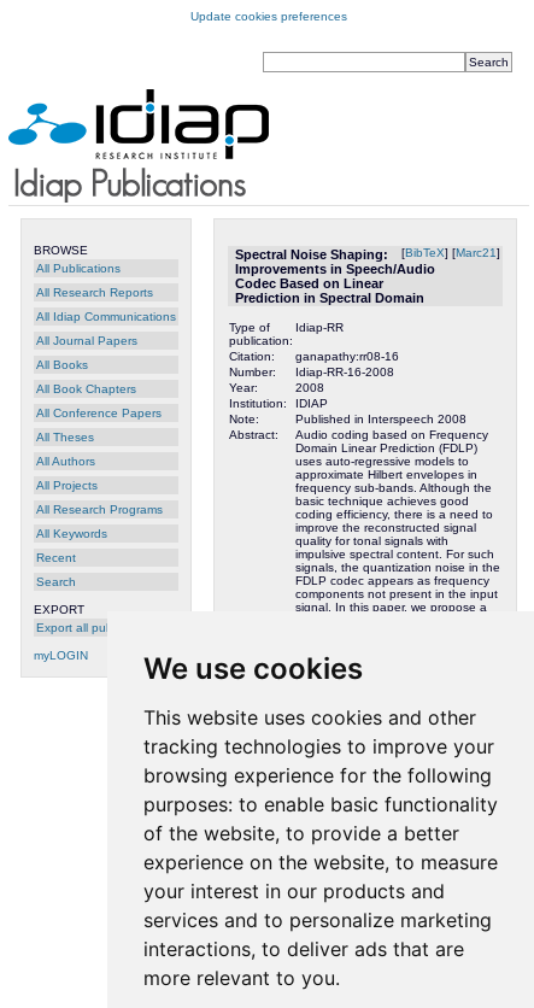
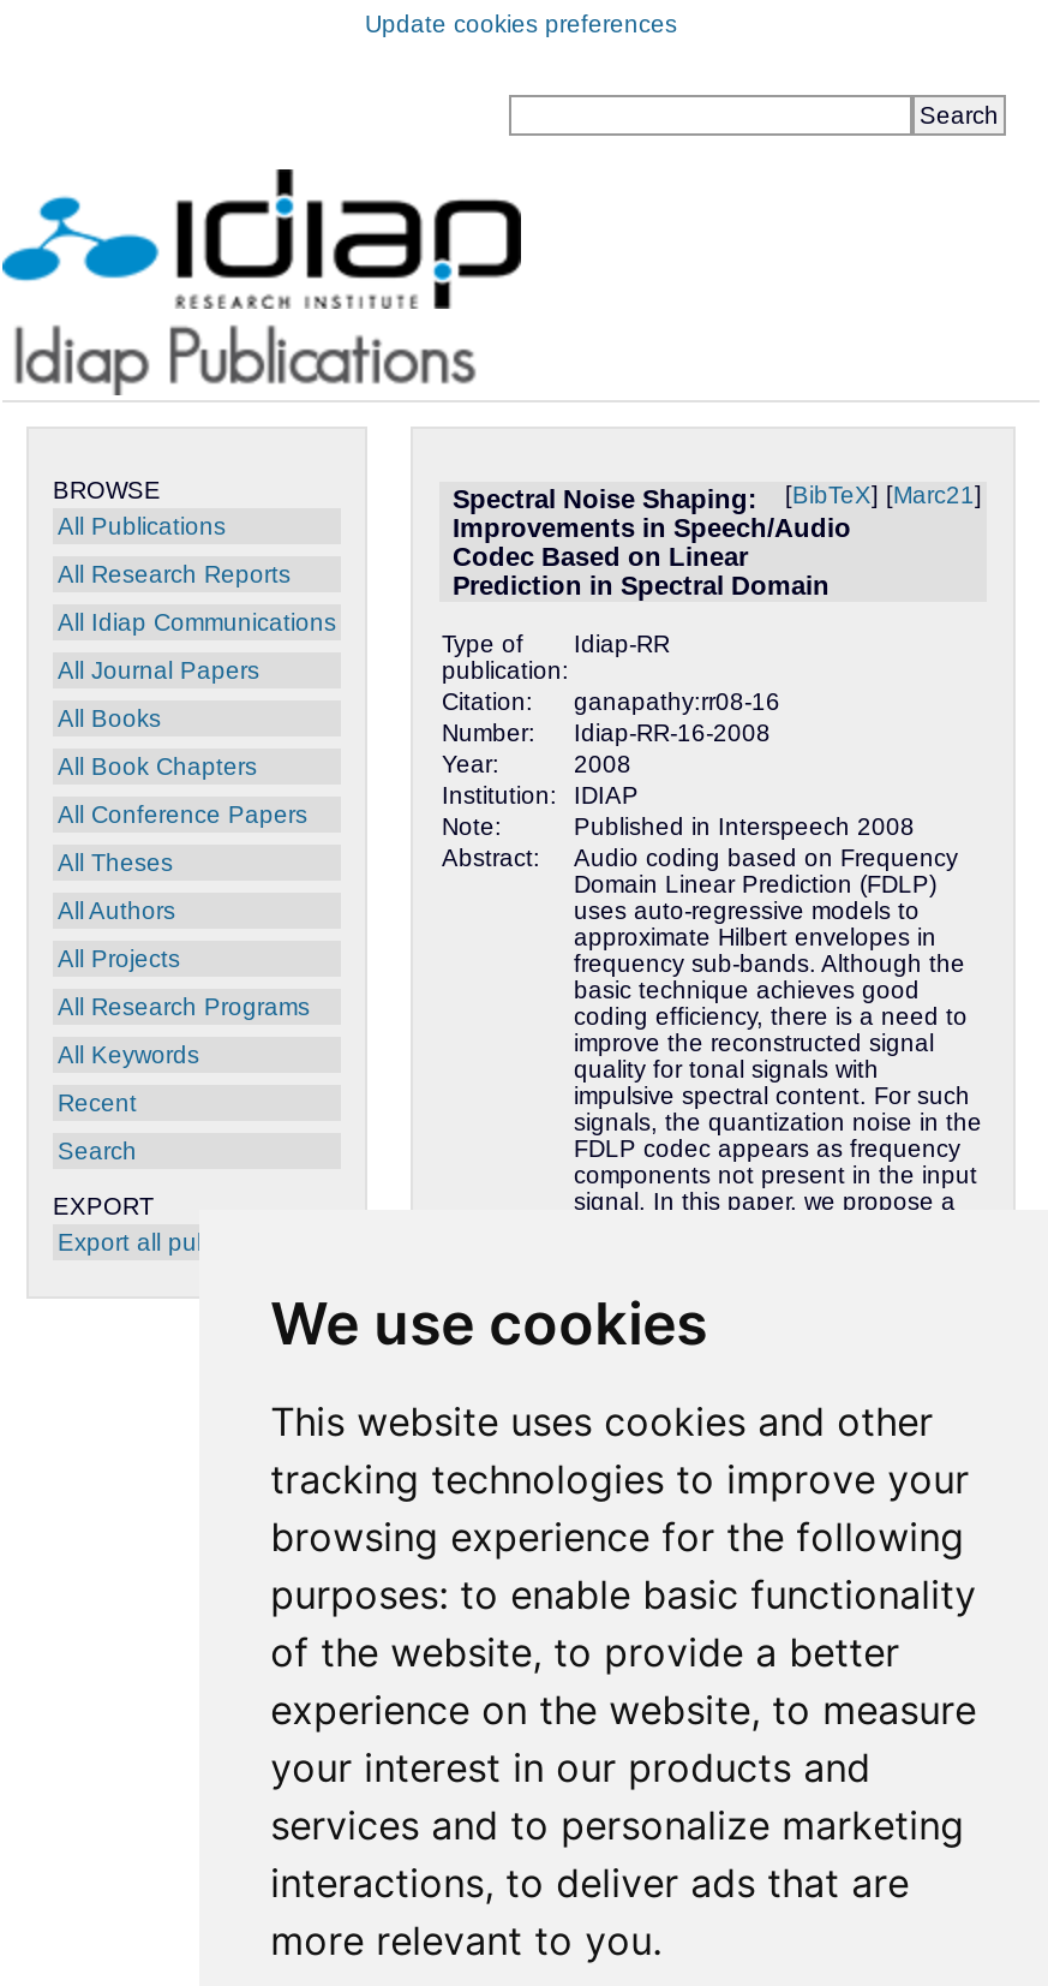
- myLOGIN
